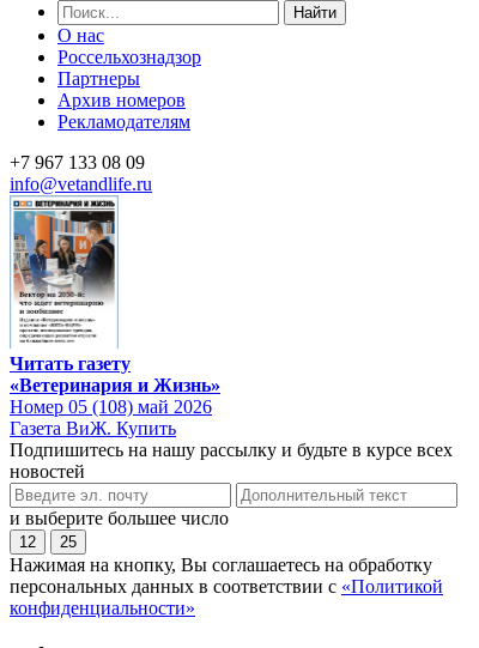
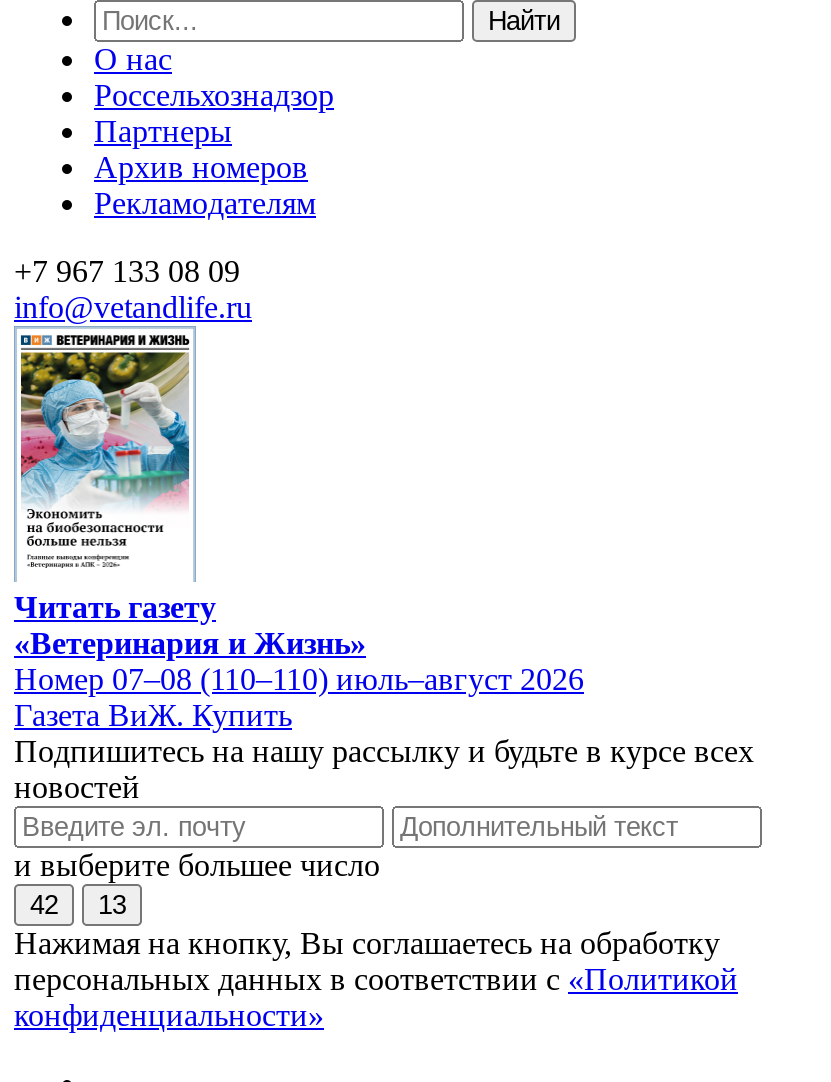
- [image]
+ [image]

- Номер 05 (108) май 2026
+ Номер 07–08 (110–110) июль–август 2026

- 12
+ 42

- 25
+ 13
